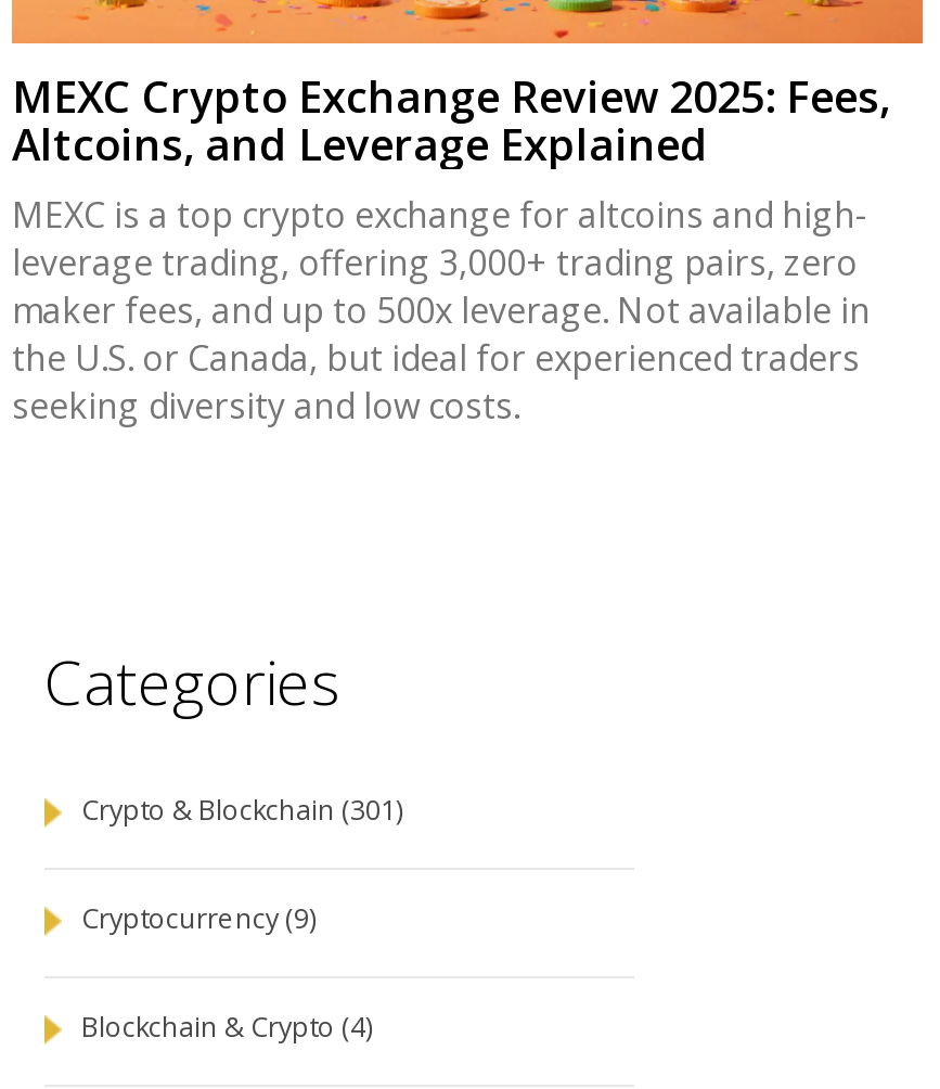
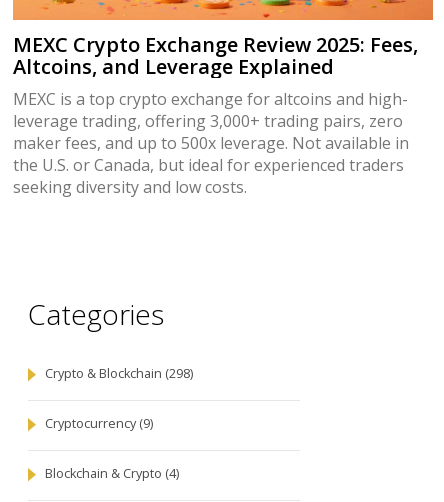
- Crypto & Blockchain (301)
+ Crypto & Blockchain (298)
